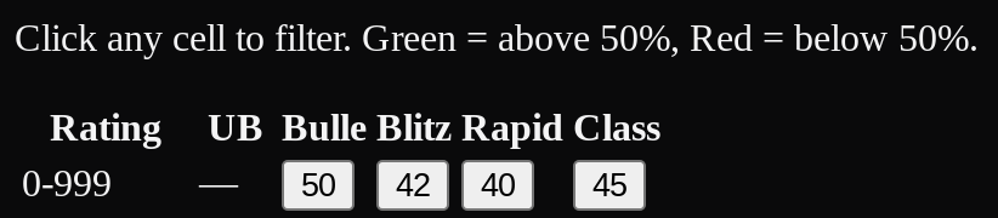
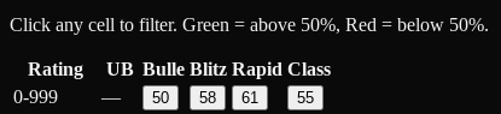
- 42
+ 58

- 40
+ 61

- 45
+ 55
